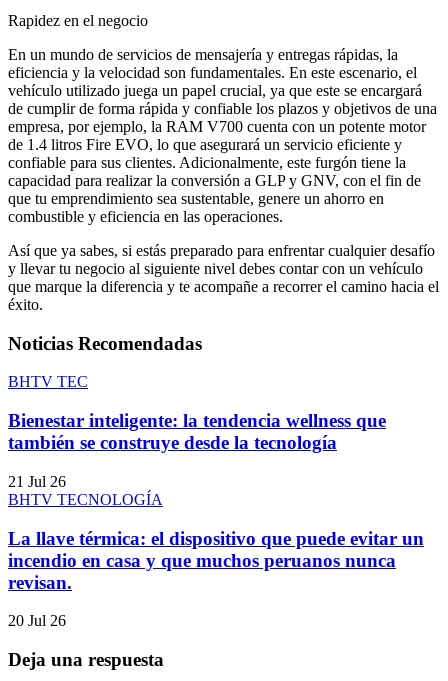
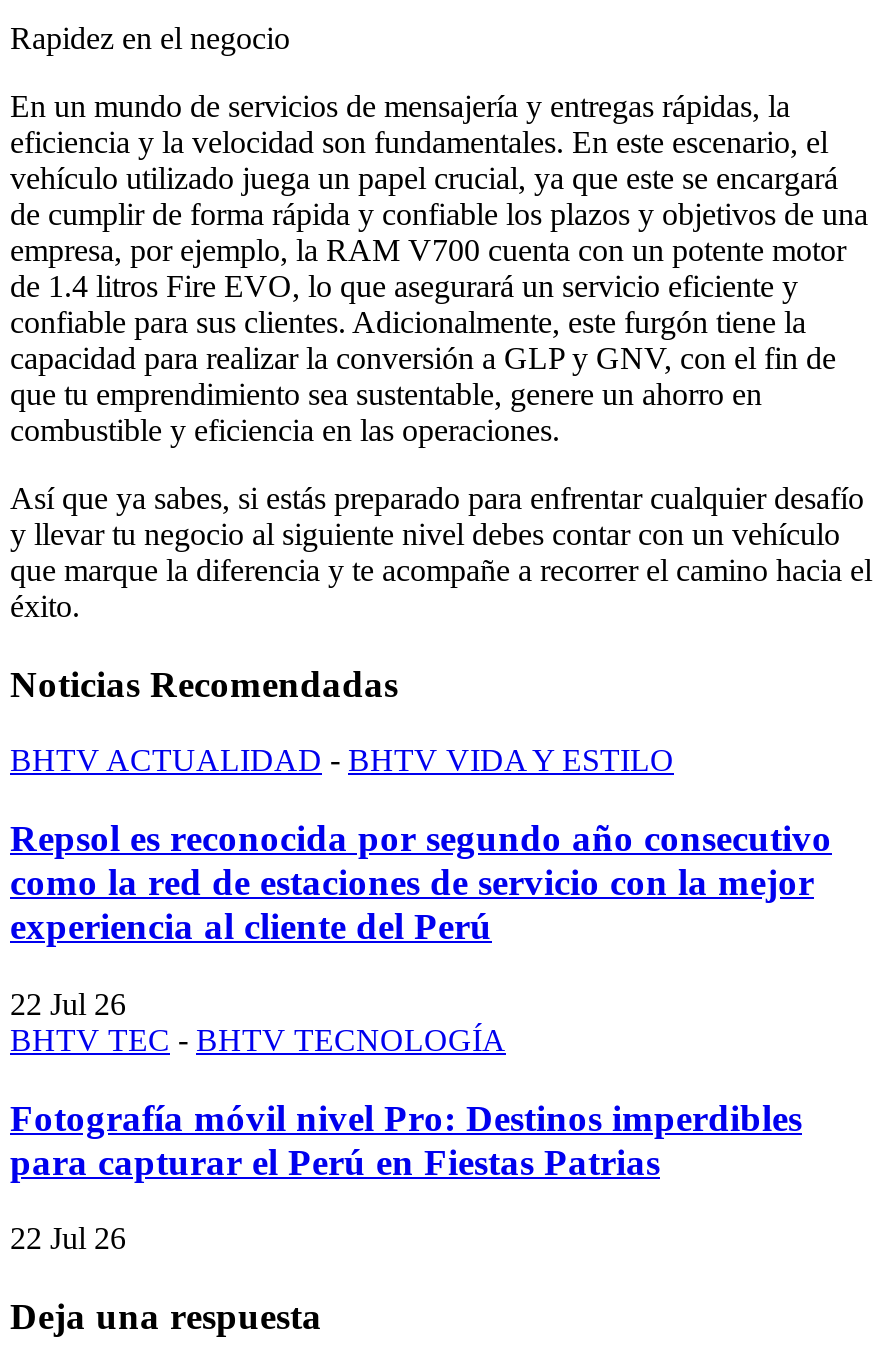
- BHTV TEC
+ BHTV ACTUALIDAD - BHTV VIDA Y ESTILO

- Bienestar inteligente: la tendencia wellness que
- también se construye desde la tecnología
+ Repsol es reconocida por segundo año consecutivo
+ como la red de estaciones de servicio con la mejor
+ experiencia al cliente del Perú

- 21 Jul 26
- BHTV TECNOLOGÍA
+ 22 Jul 26
+ BHTV TEC - BHTV TECNOLOGÍA

- La llave térmica: el dispositivo que puede evitar un
- incendio en casa y que muchos peruanos nunca
- revisan.
+ Fotografía móvil nivel Pro: Destinos imperdibles
+ para capturar el Perú en Fiestas Patrias

- 20 Jul 26
+ 22 Jul 26
